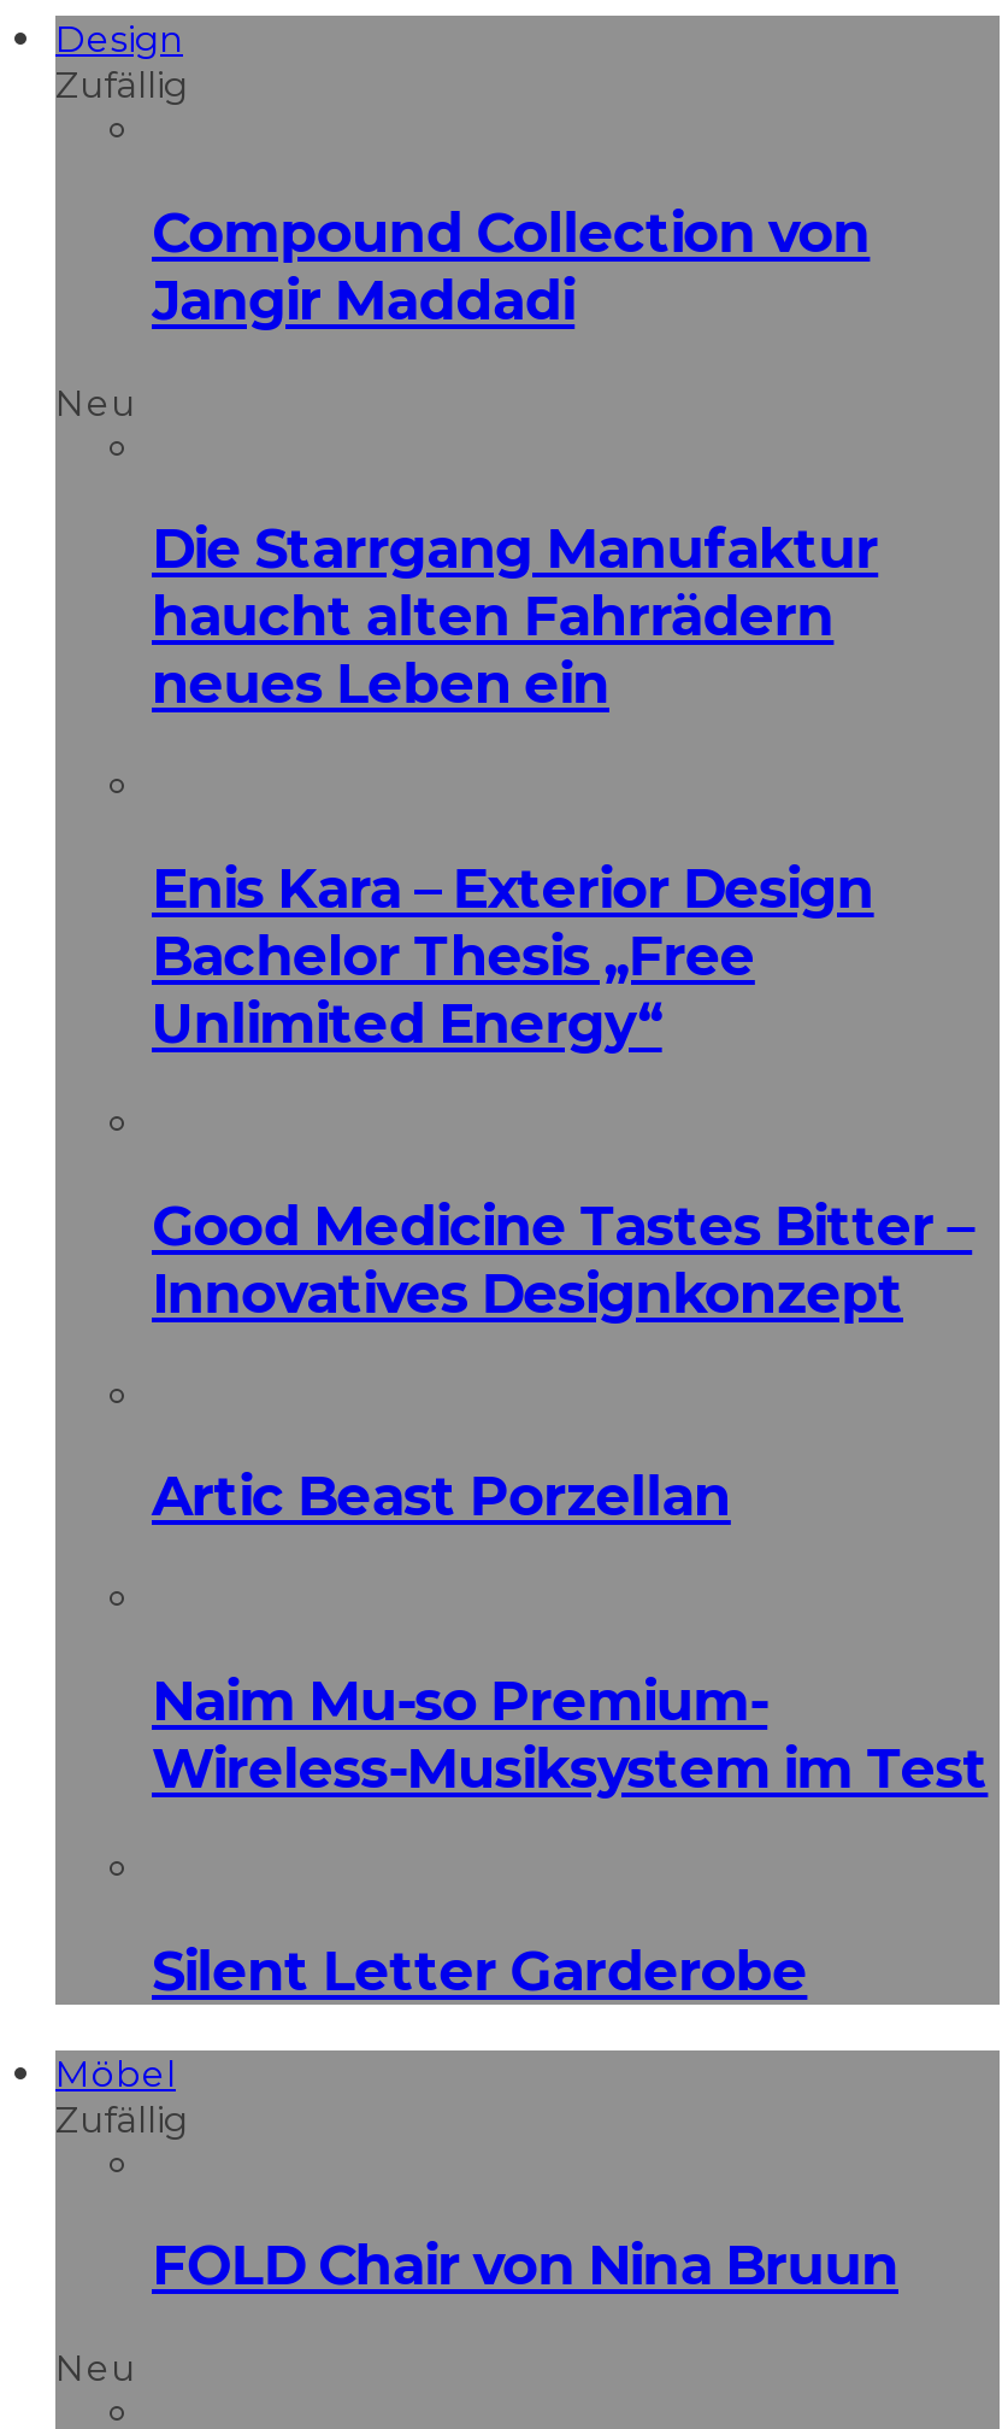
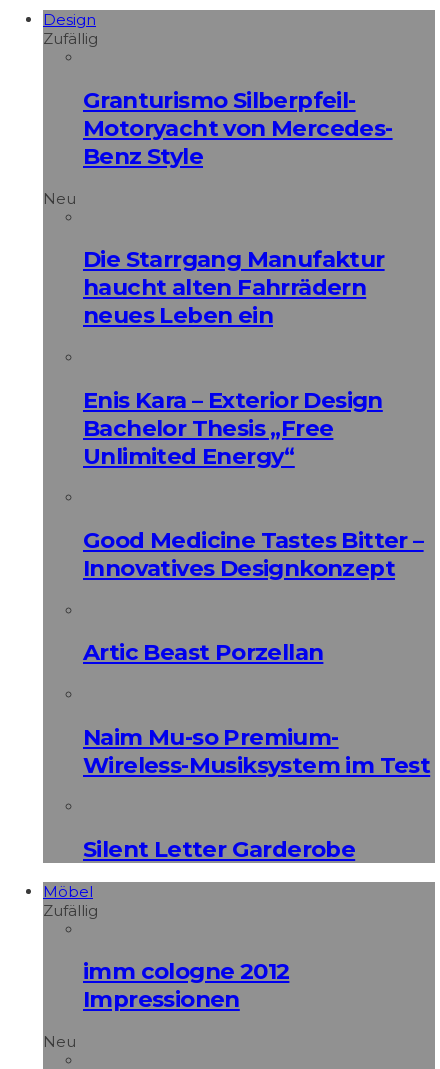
- Compound Collection von
- Jangir Maddadi
+ Granturismo Silberpfeil-
+ Motoryacht von Mercedes-
+ Benz Style

- FOLD Chair von Nina Bruun
+ imm cologne 2012
+ Impressionen
